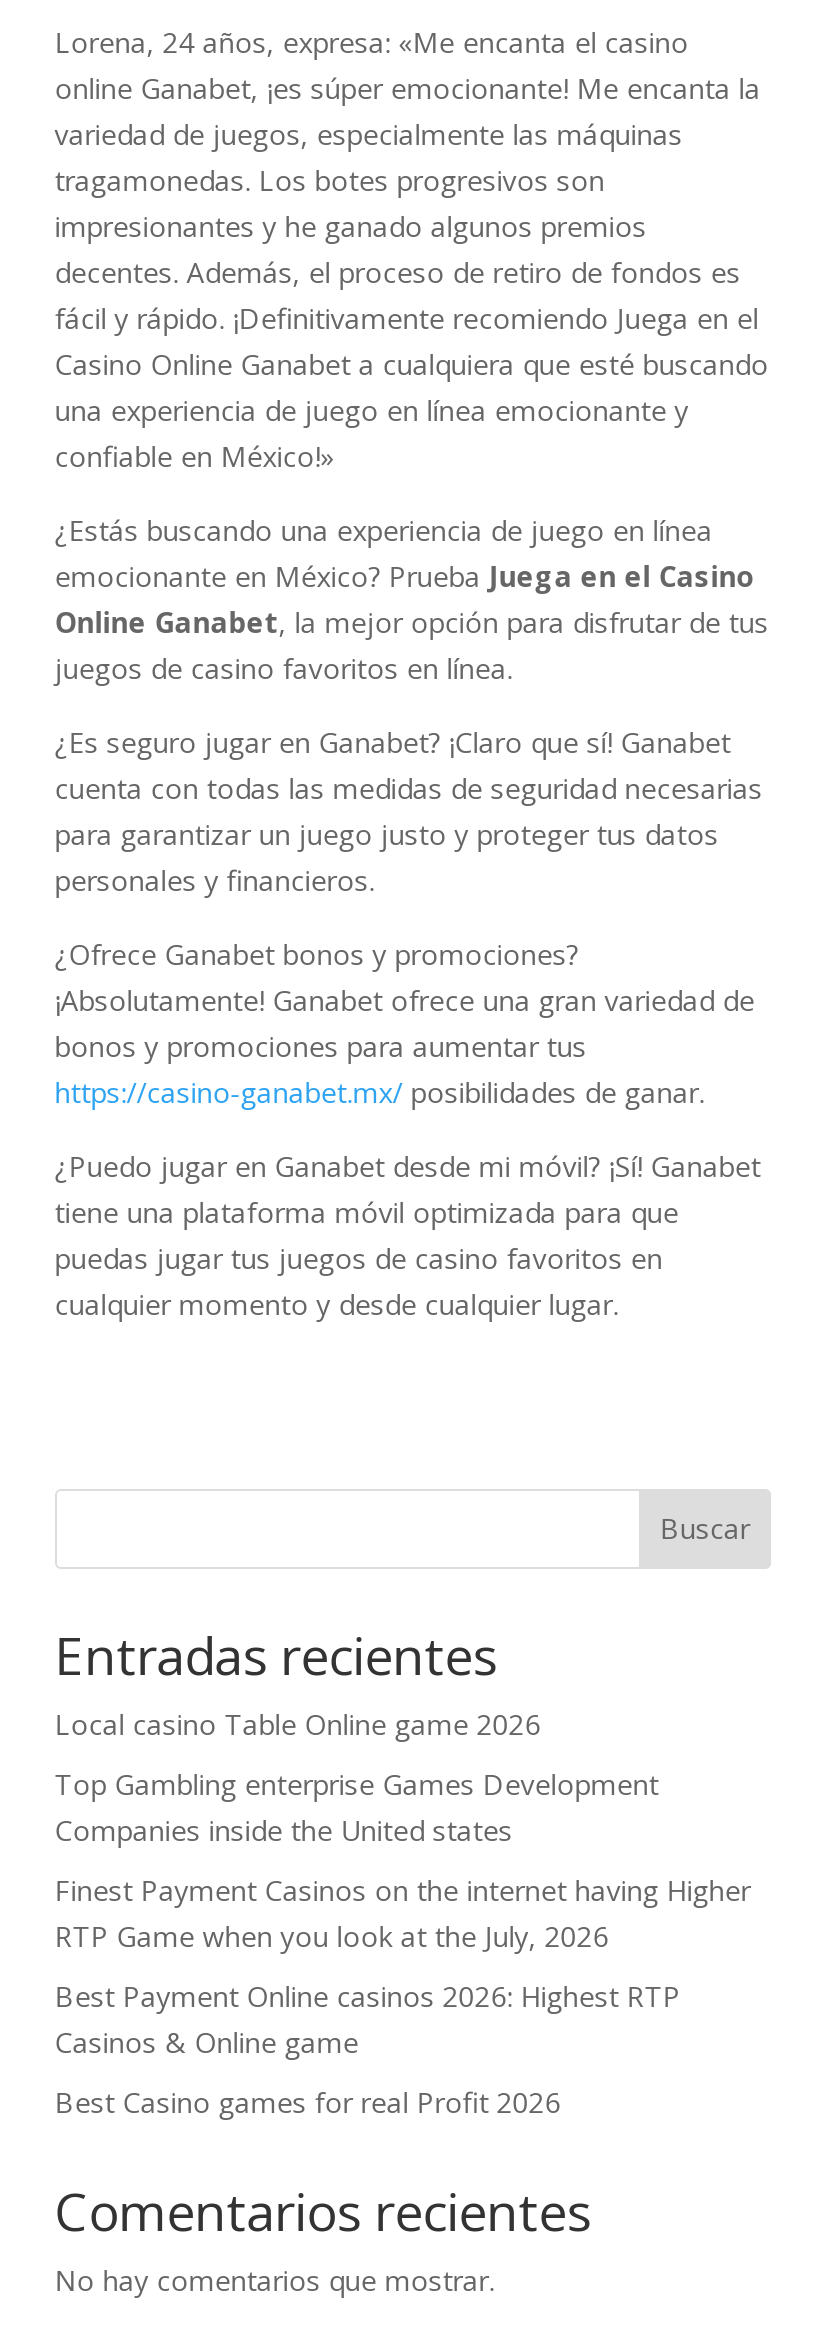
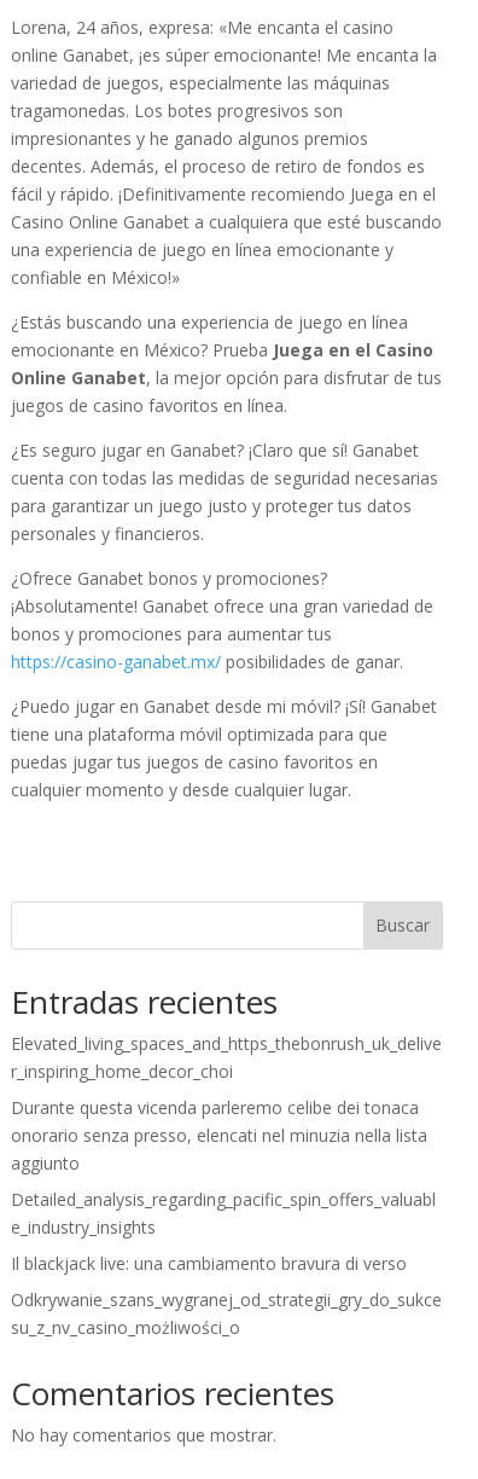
- Local casino Table Online game 2026
+ Elevated_living_spaces_and_https_thebonrush_uk_delive
+ r_inspiring_home_decor_choi

- Top Gambling enterprise Games Development
- Companies inside the United states
+ Durante questa vicenda parleremo celibe dei tonaca
+ onorario senza presso, elencati nel minuzia nella lista
+ aggiunto

- Finest Payment Casinos on the internet having Higher
- RTP Game when you look at the July, 2026
+ Detailed_analysis_regarding_pacific_spin_offers_valuabl
+ e_industry_insights

- Best Payment Online casinos 2026: Highest RTP
- Casinos & Online game
+ Il blackjack live: una cambiamento bravura di verso

- Best Casino games for real Profit 2026
+ Odkrywanie_szans_wygranej_od_strategii_gry_do_sukce
+ su_z_nv_casino_możliwości_o
